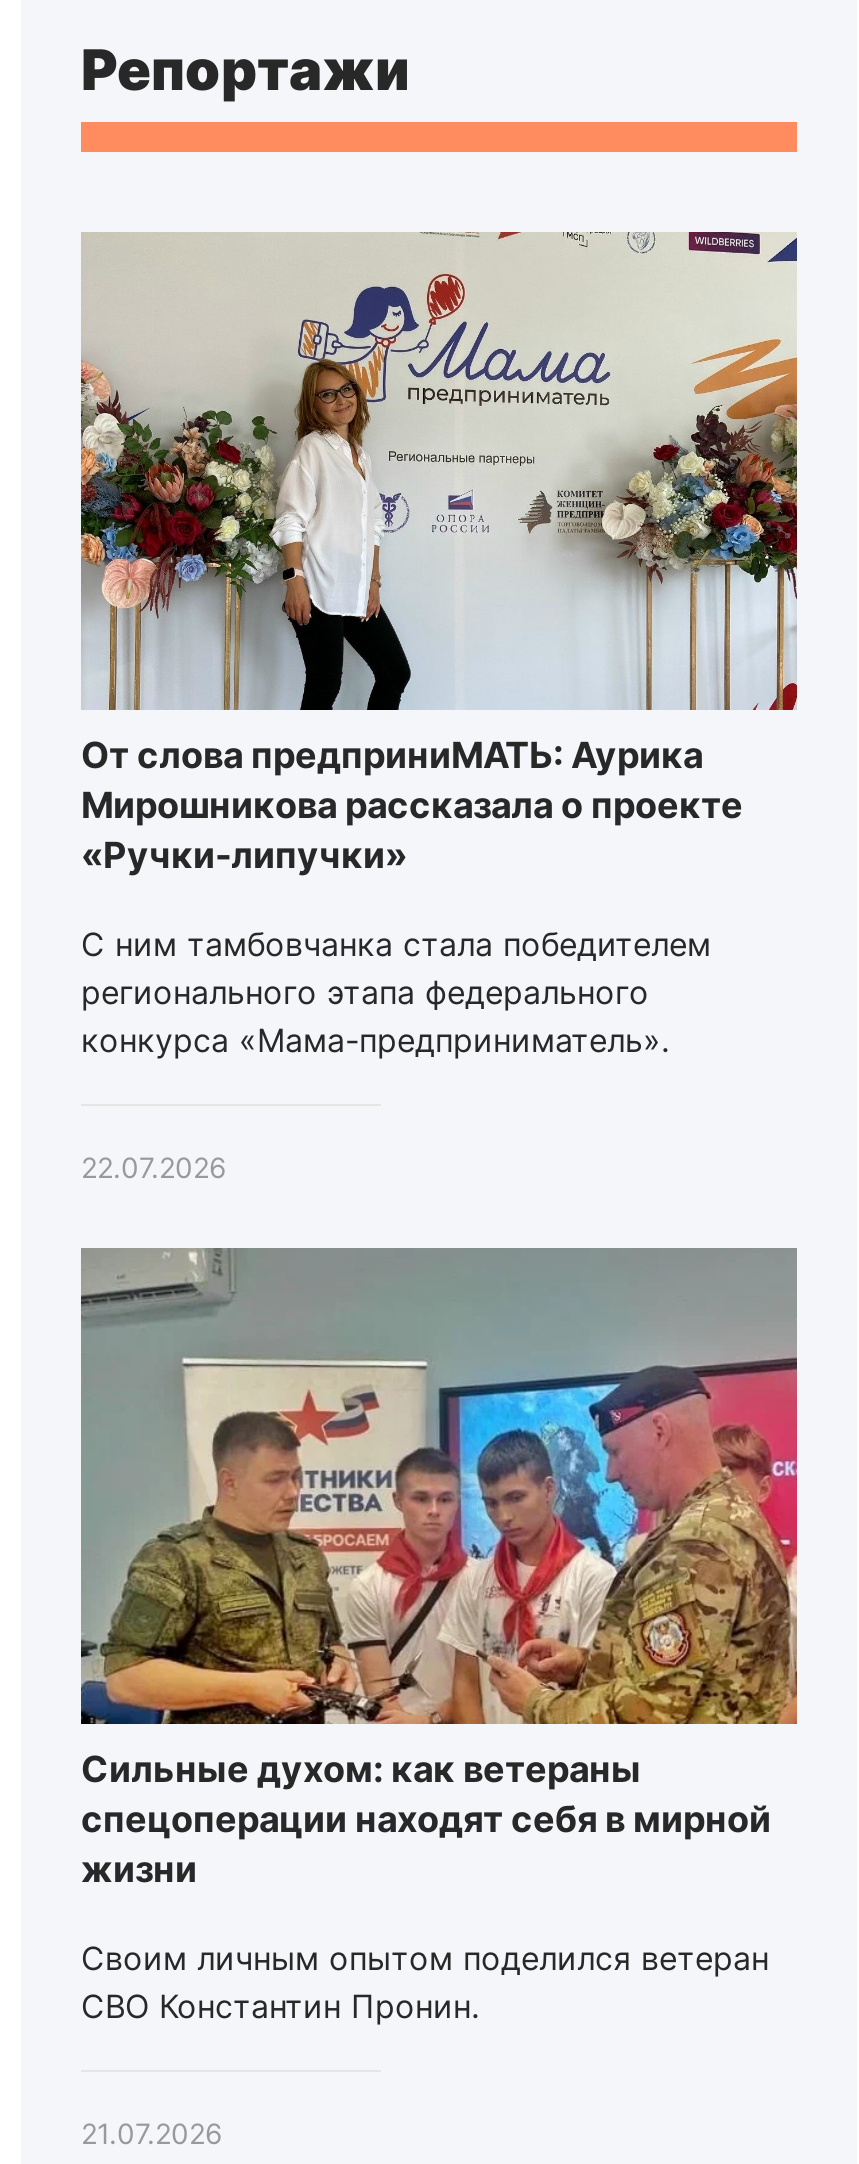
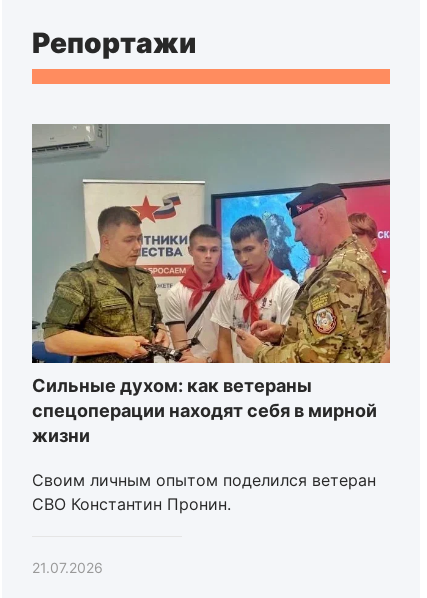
- [image]
- От слова предприниМАТЬ: Аурика
- Мирошникова рассказала о проекте
- «Ручки-липучки»
- С ним тамбовчанка стала победителем
- регионального этапа федерального
- конкурса «Мама-предприниматель».
- 22.07.2026
